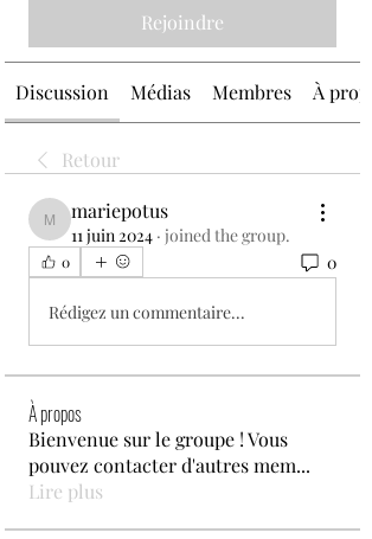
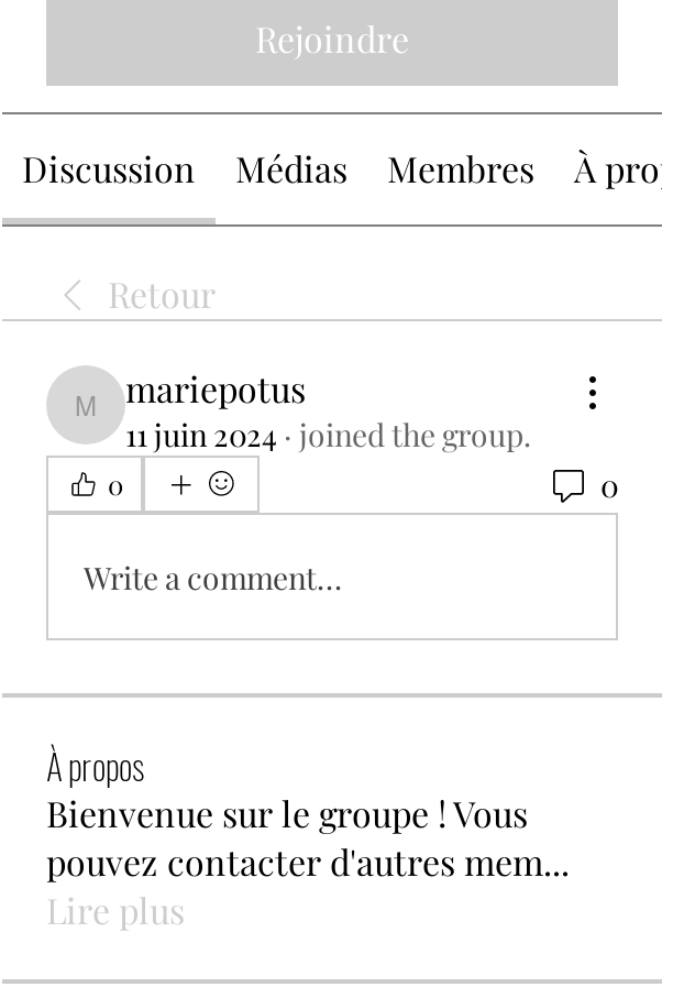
- Rédigez un commentaire...
+ Write a comment...
